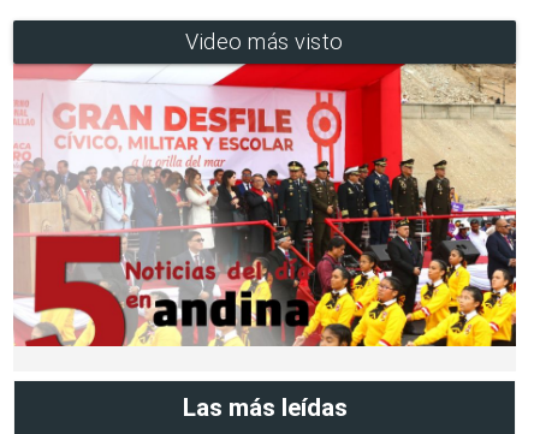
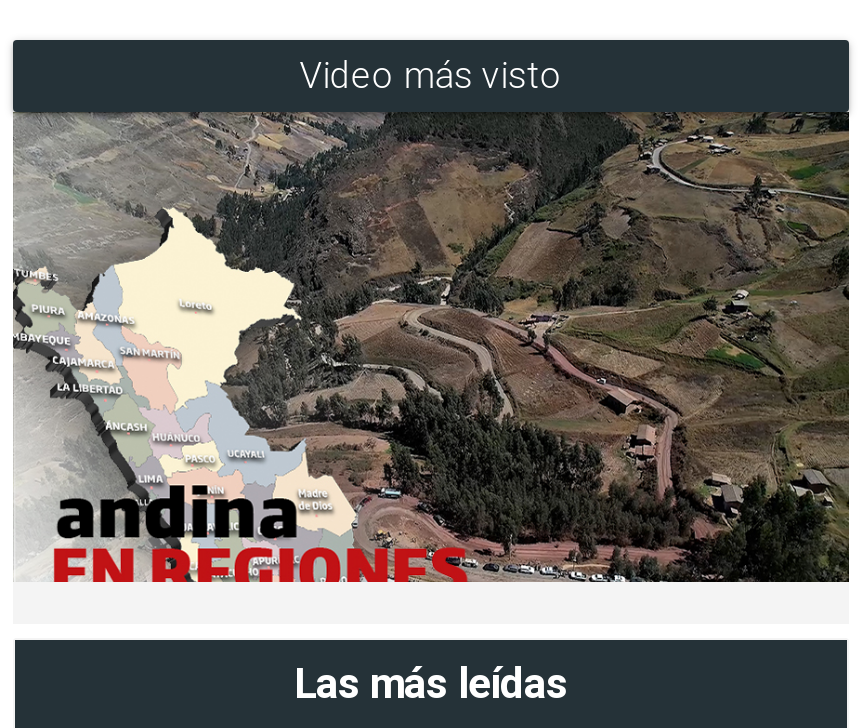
- [image]
+ [image]
